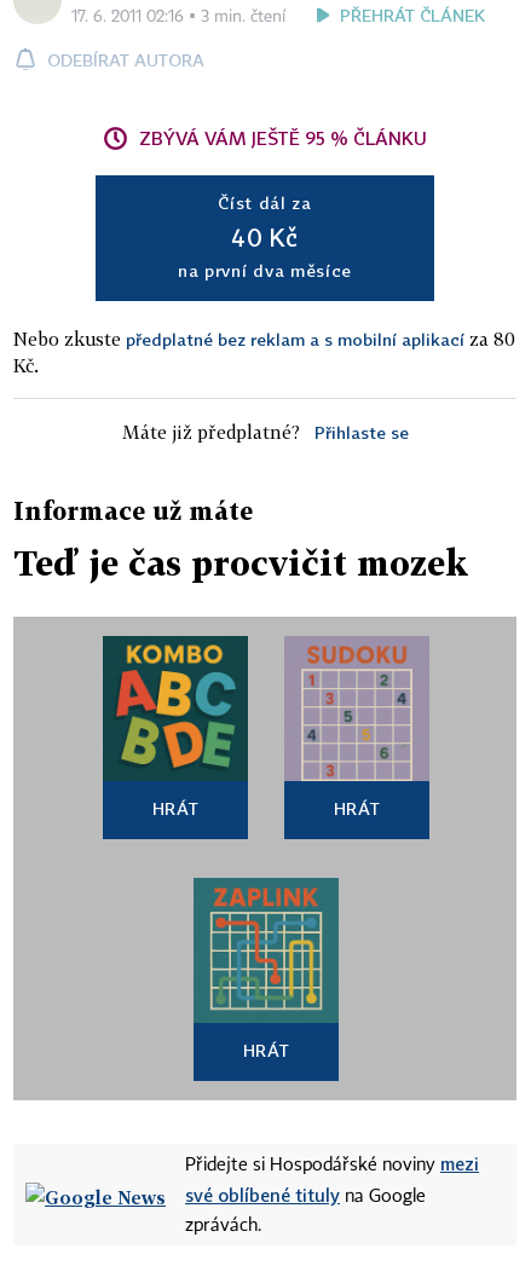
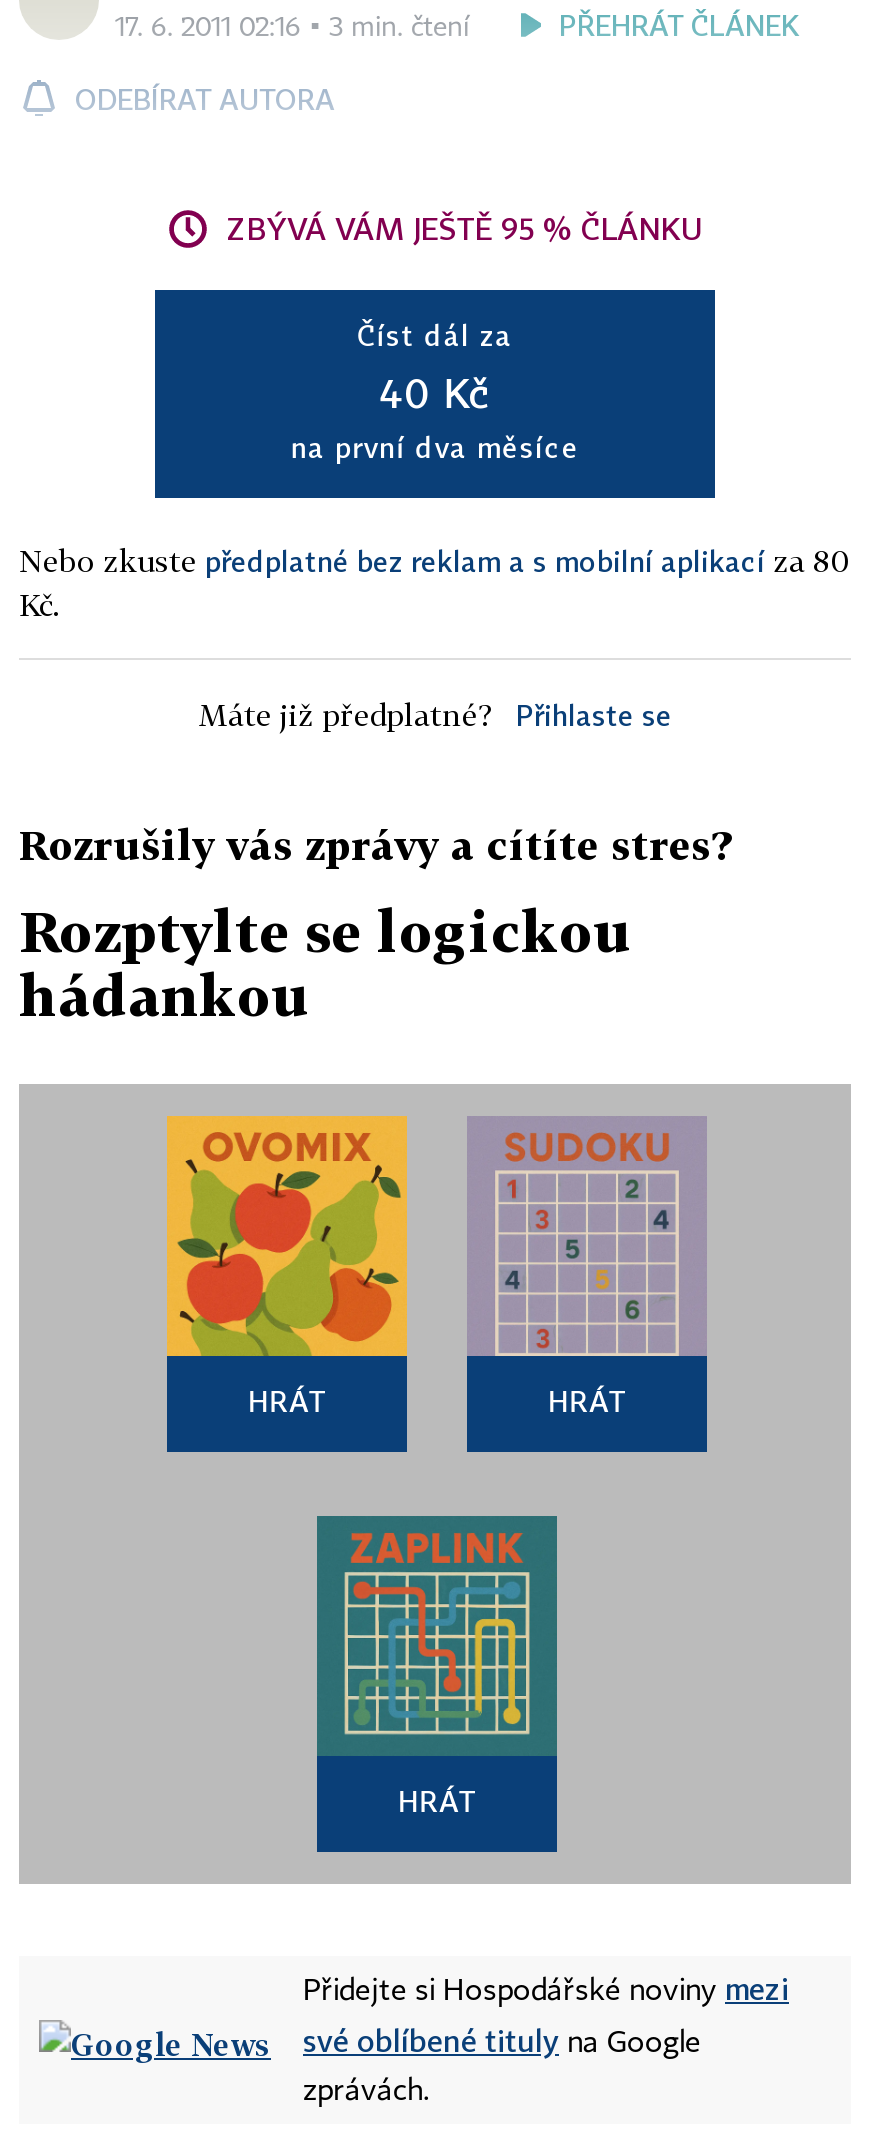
- Informace už máte
+ Rozrušily vás zprávy a cítíte stres?

- Teď je čas procvičit mozek
+ Rozptylte se logickou
+ hádankou

- [image]
+ [image]
